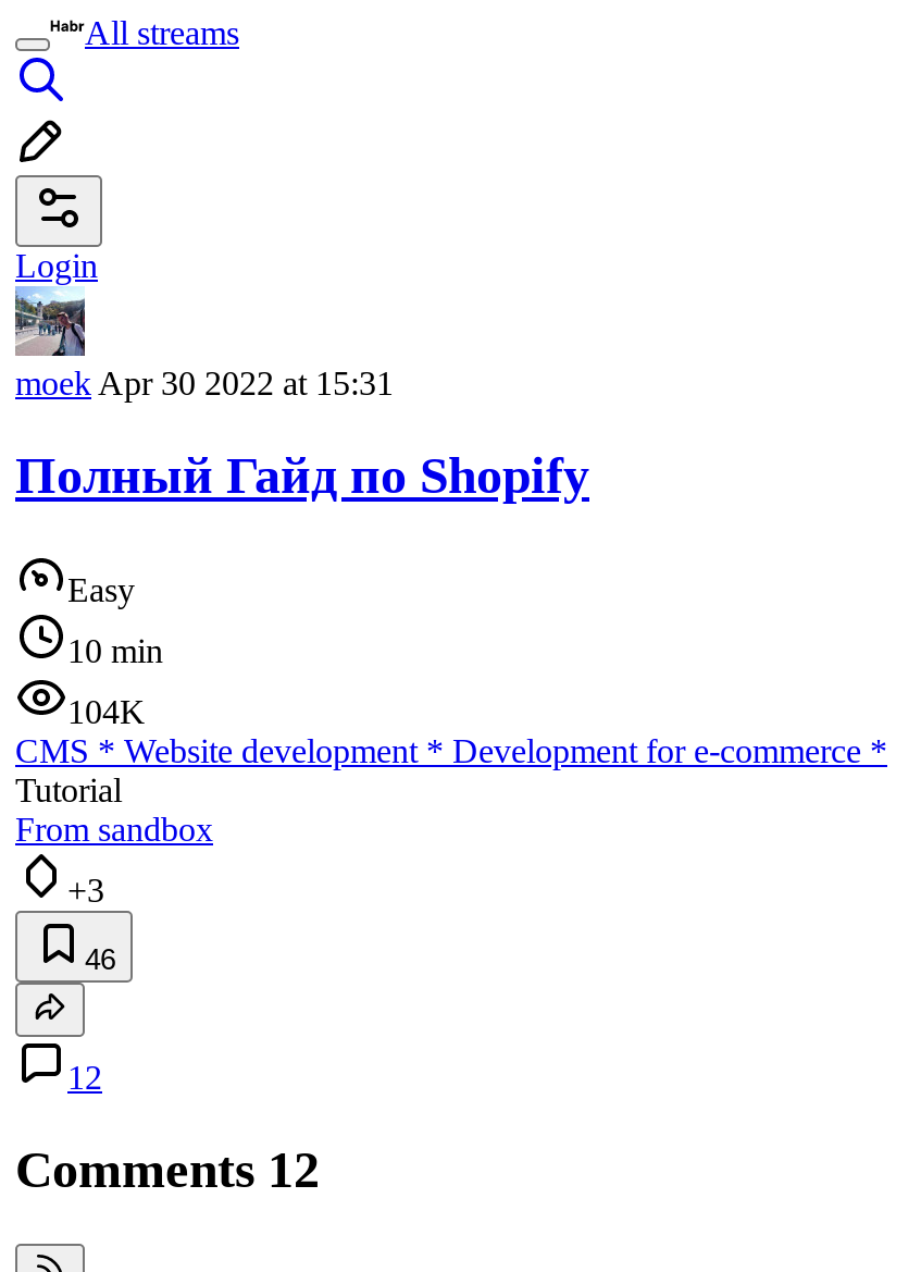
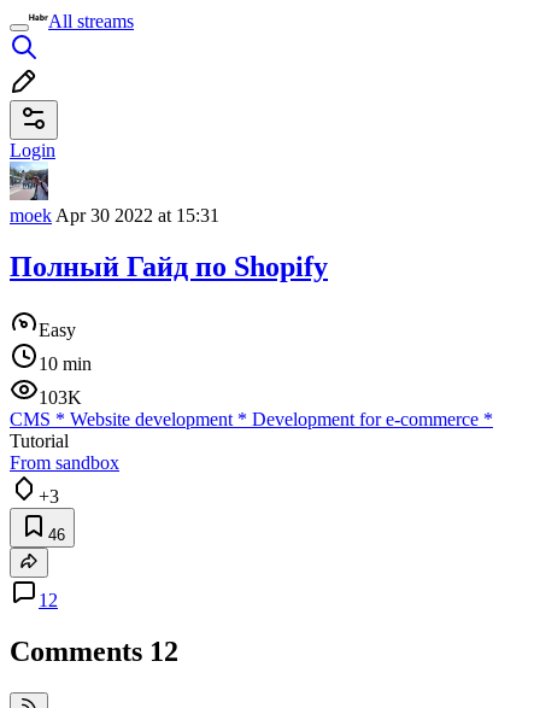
- 104K
+ 103K
